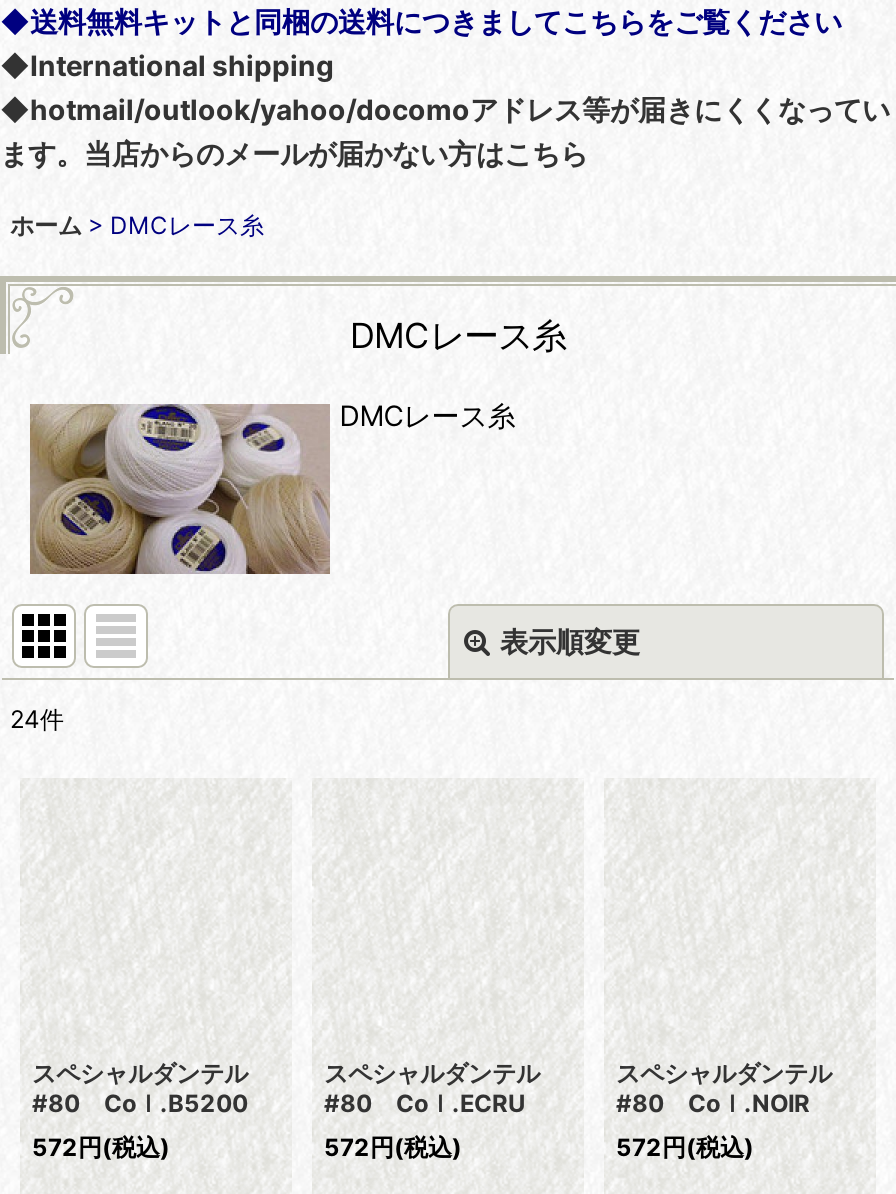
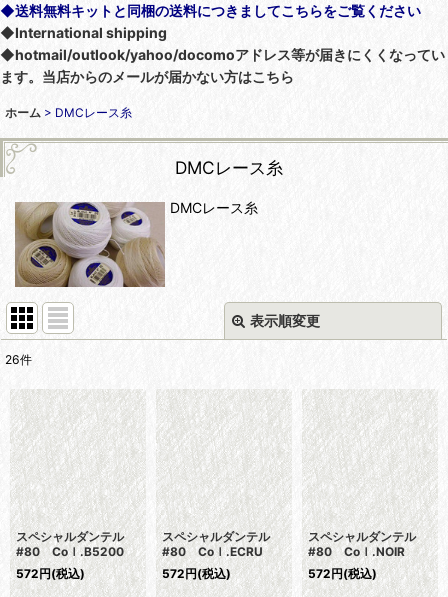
- 24件
+ 26件
